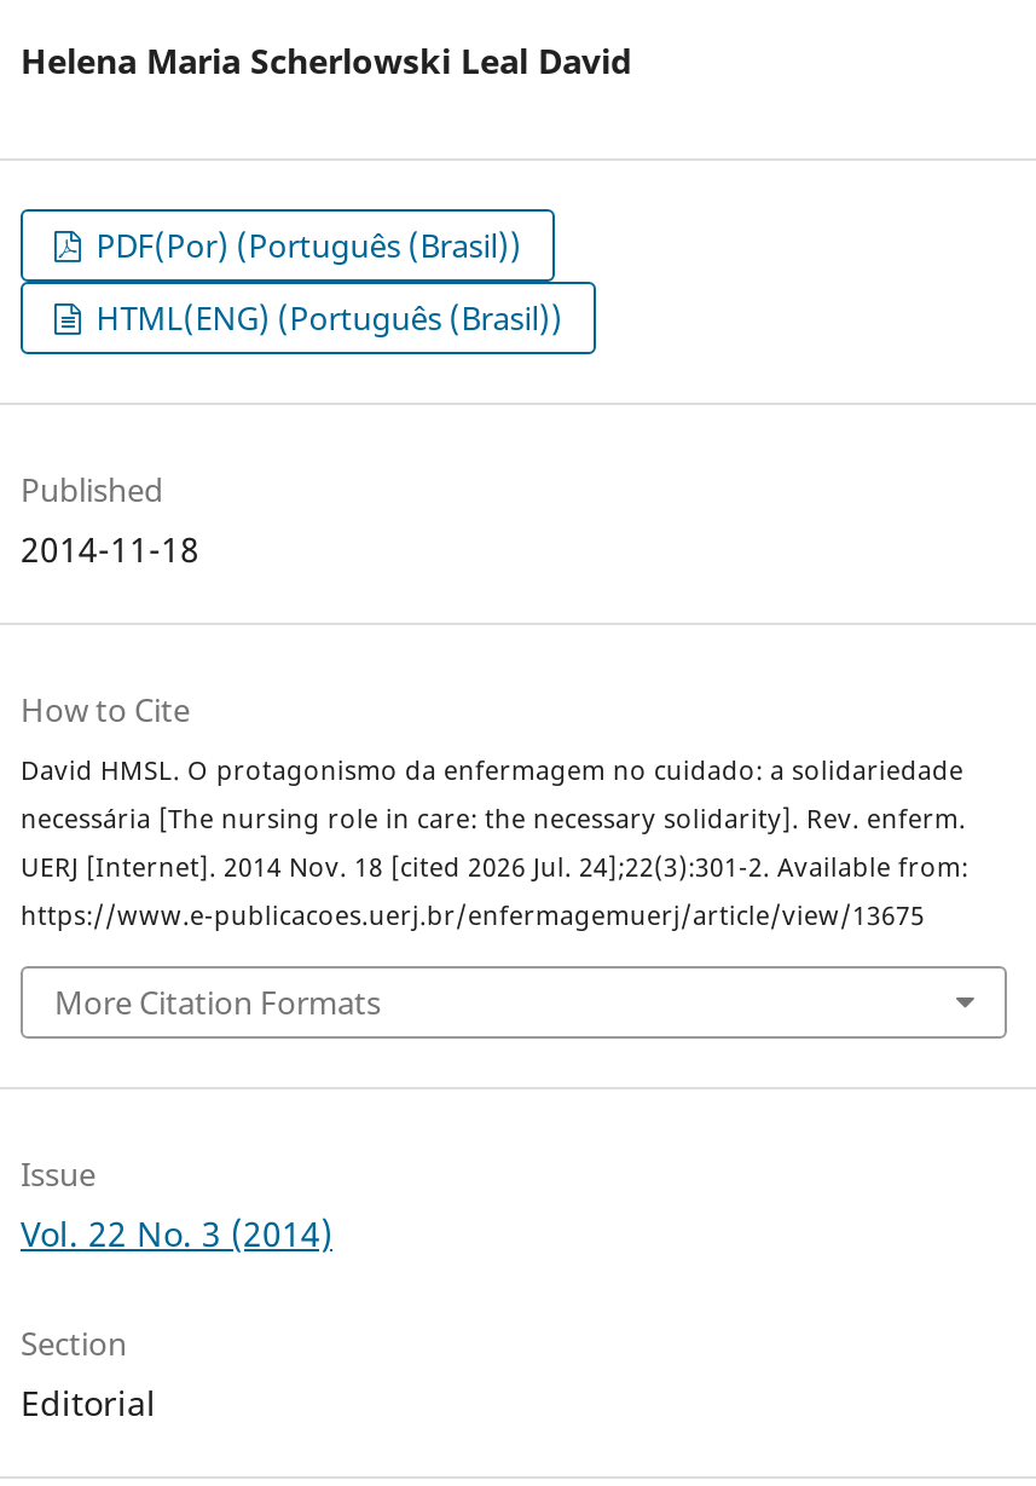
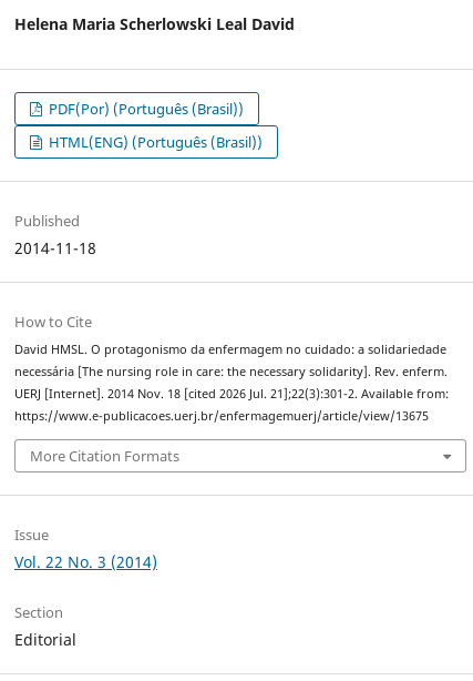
- UERJ [Internet]. 2014 Nov. 18 [cited 2026 Jul. 24];22(3):301-2. Available from:
+ UERJ [Internet]. 2014 Nov. 18 [cited 2026 Jul. 21];22(3):301-2. Available from:
